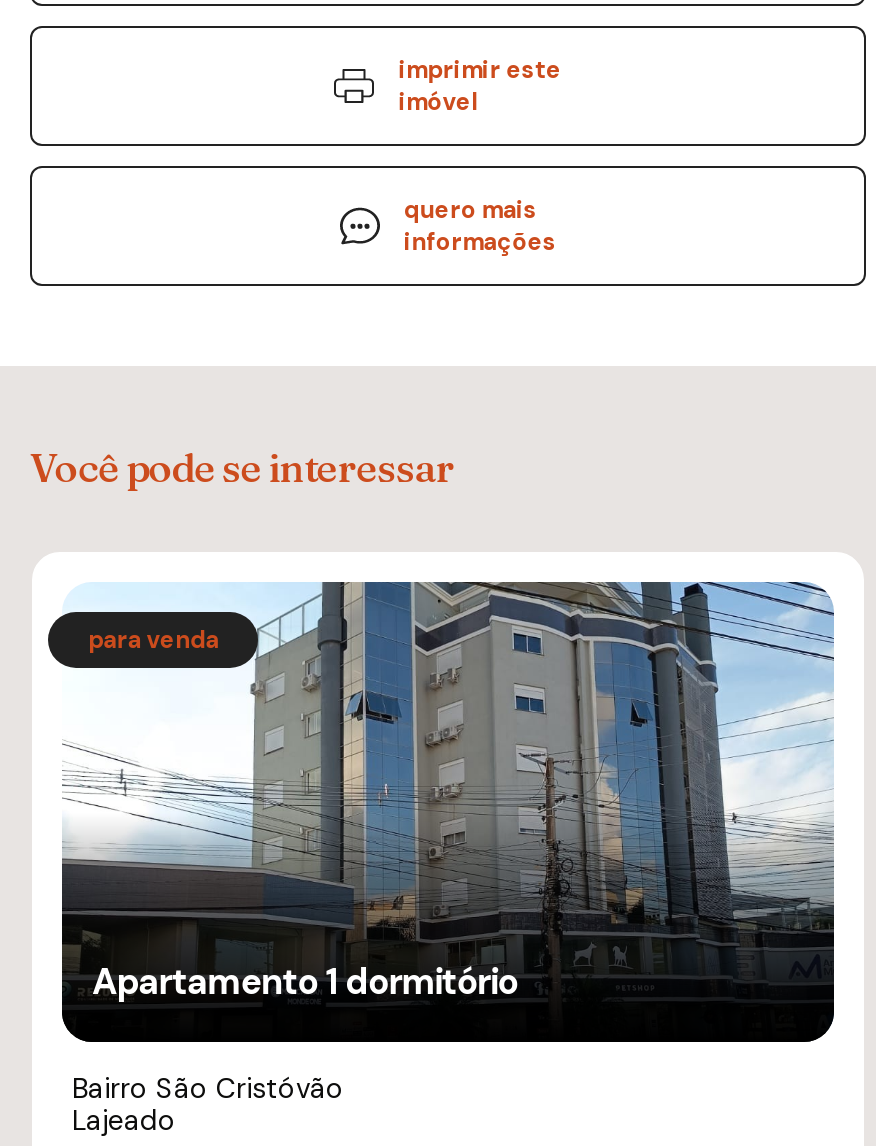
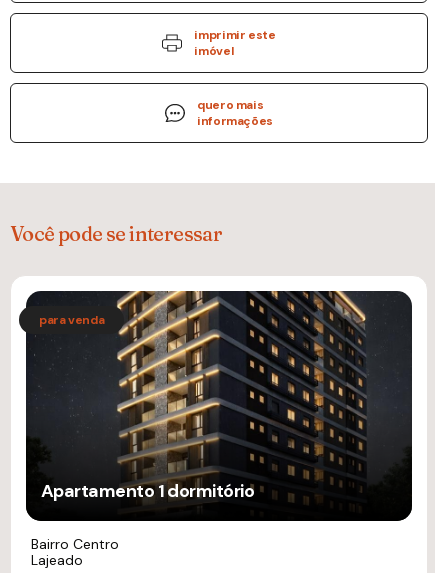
- [image]
- Bairro São Cristóvão
+ [image]
+ Bairro Centro
